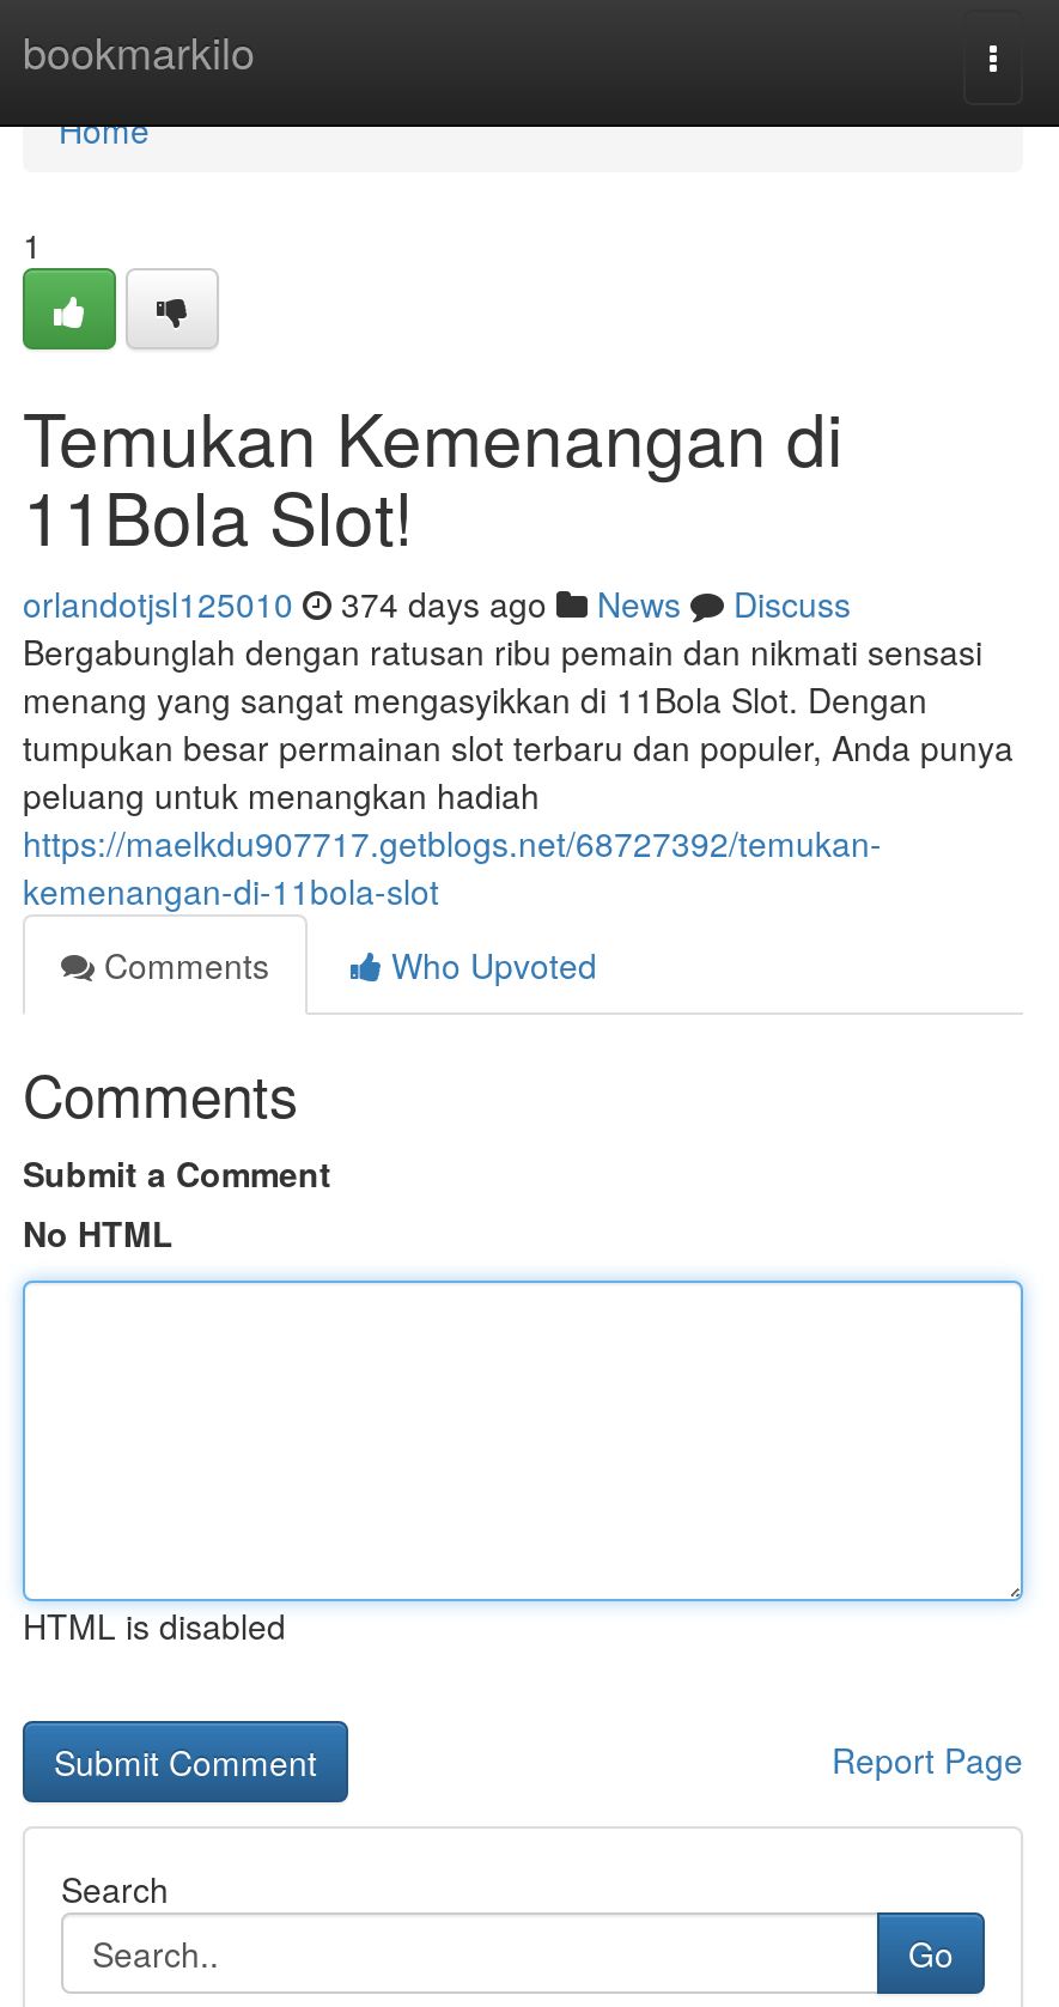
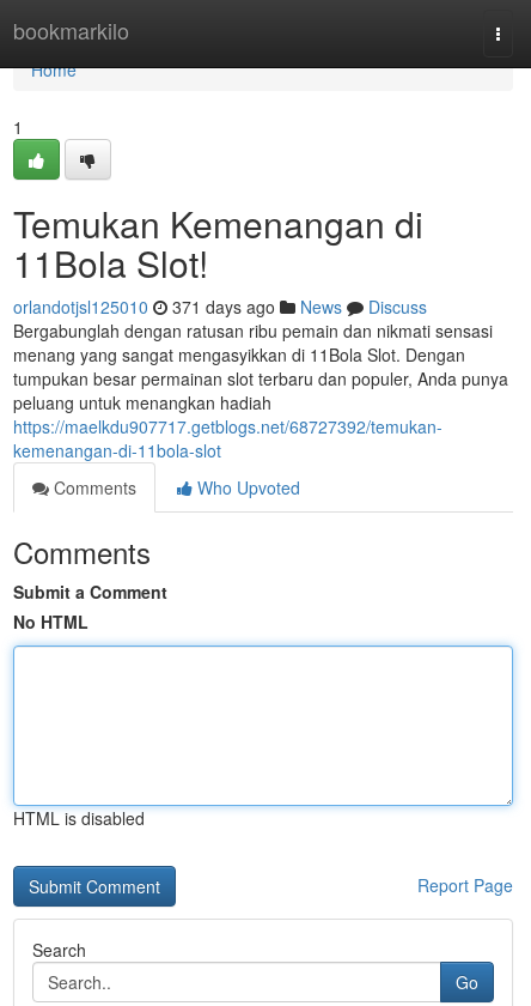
- orlandotjsl125010 374 days ago News Discuss
+ orlandotjsl125010 371 days ago News Discuss
